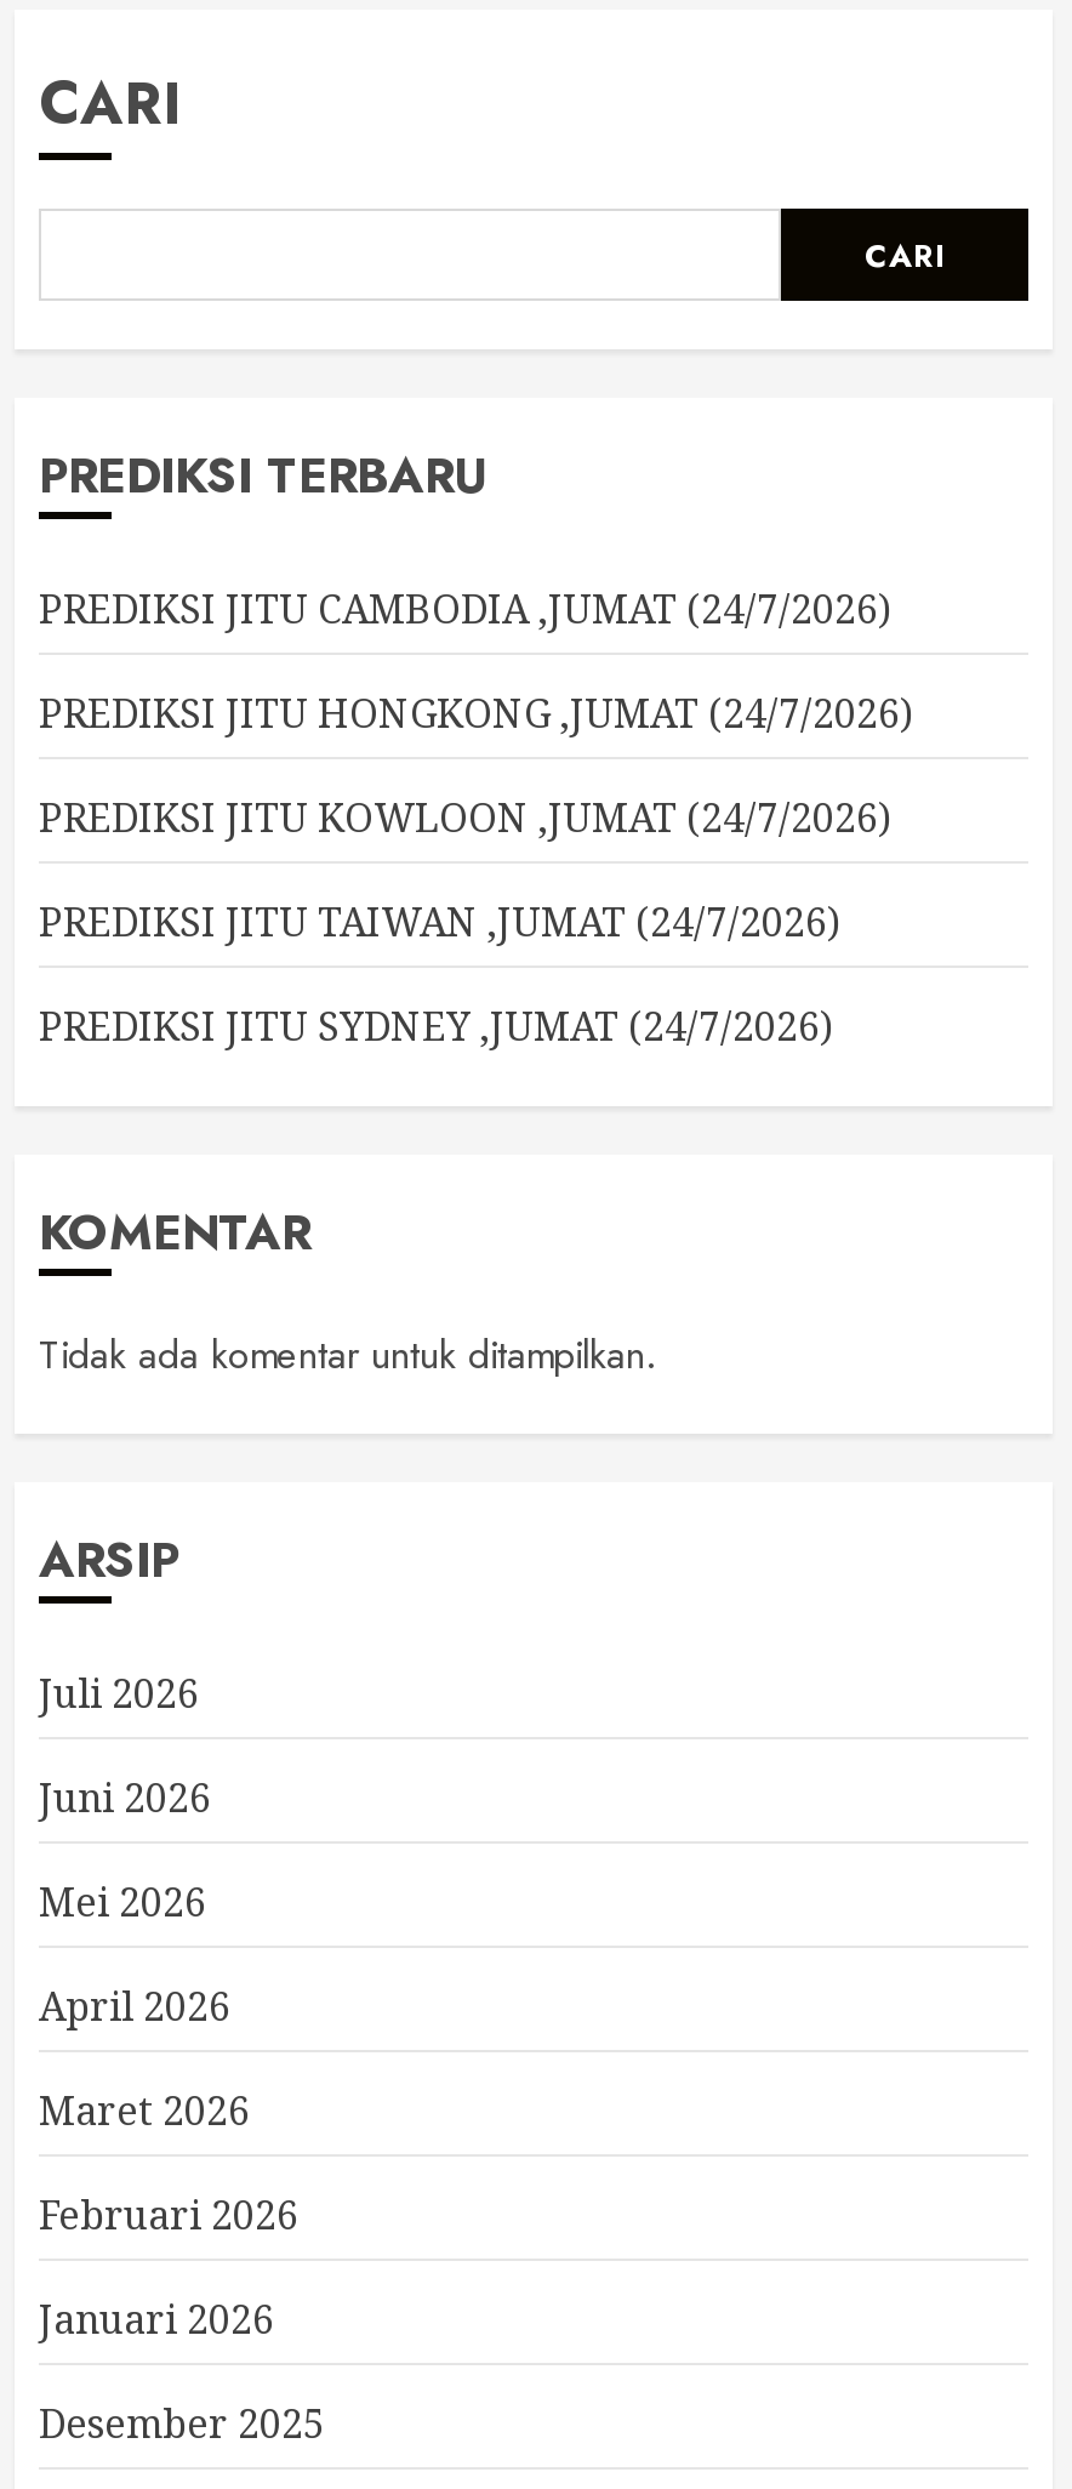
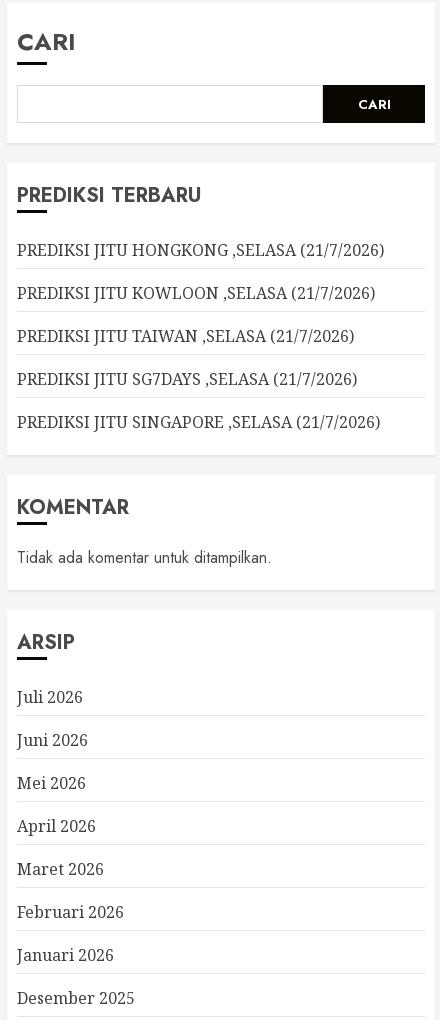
- PREDIKSI JITU CAMBODIA ,JUMAT (24/7/2026)
+ PREDIKSI JITU HONGKONG ,SELASA (21/7/2026)

- PREDIKSI JITU HONGKONG ,JUMAT (24/7/2026)
+ PREDIKSI JITU KOWLOON ,SELASA (21/7/2026)

- PREDIKSI JITU KOWLOON ,JUMAT (24/7/2026)
+ PREDIKSI JITU TAIWAN ,SELASA (21/7/2026)

- PREDIKSI JITU TAIWAN ,JUMAT (24/7/2026)
+ PREDIKSI JITU SG7DAYS ,SELASA (21/7/2026)

- PREDIKSI JITU SYDNEY ,JUMAT (24/7/2026)
+ PREDIKSI JITU SINGAPORE ,SELASA (21/7/2026)
